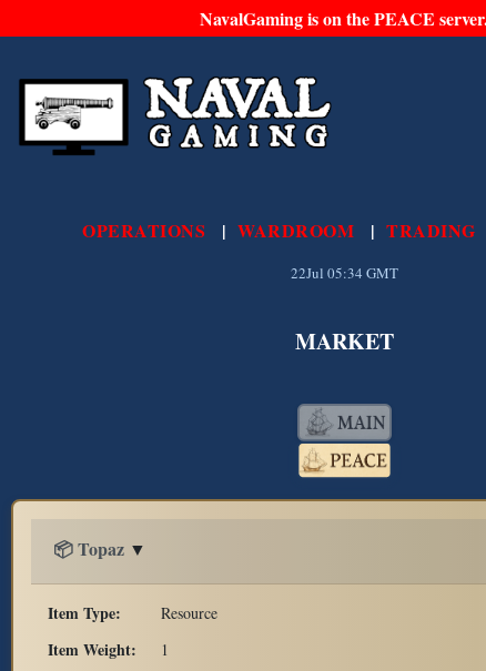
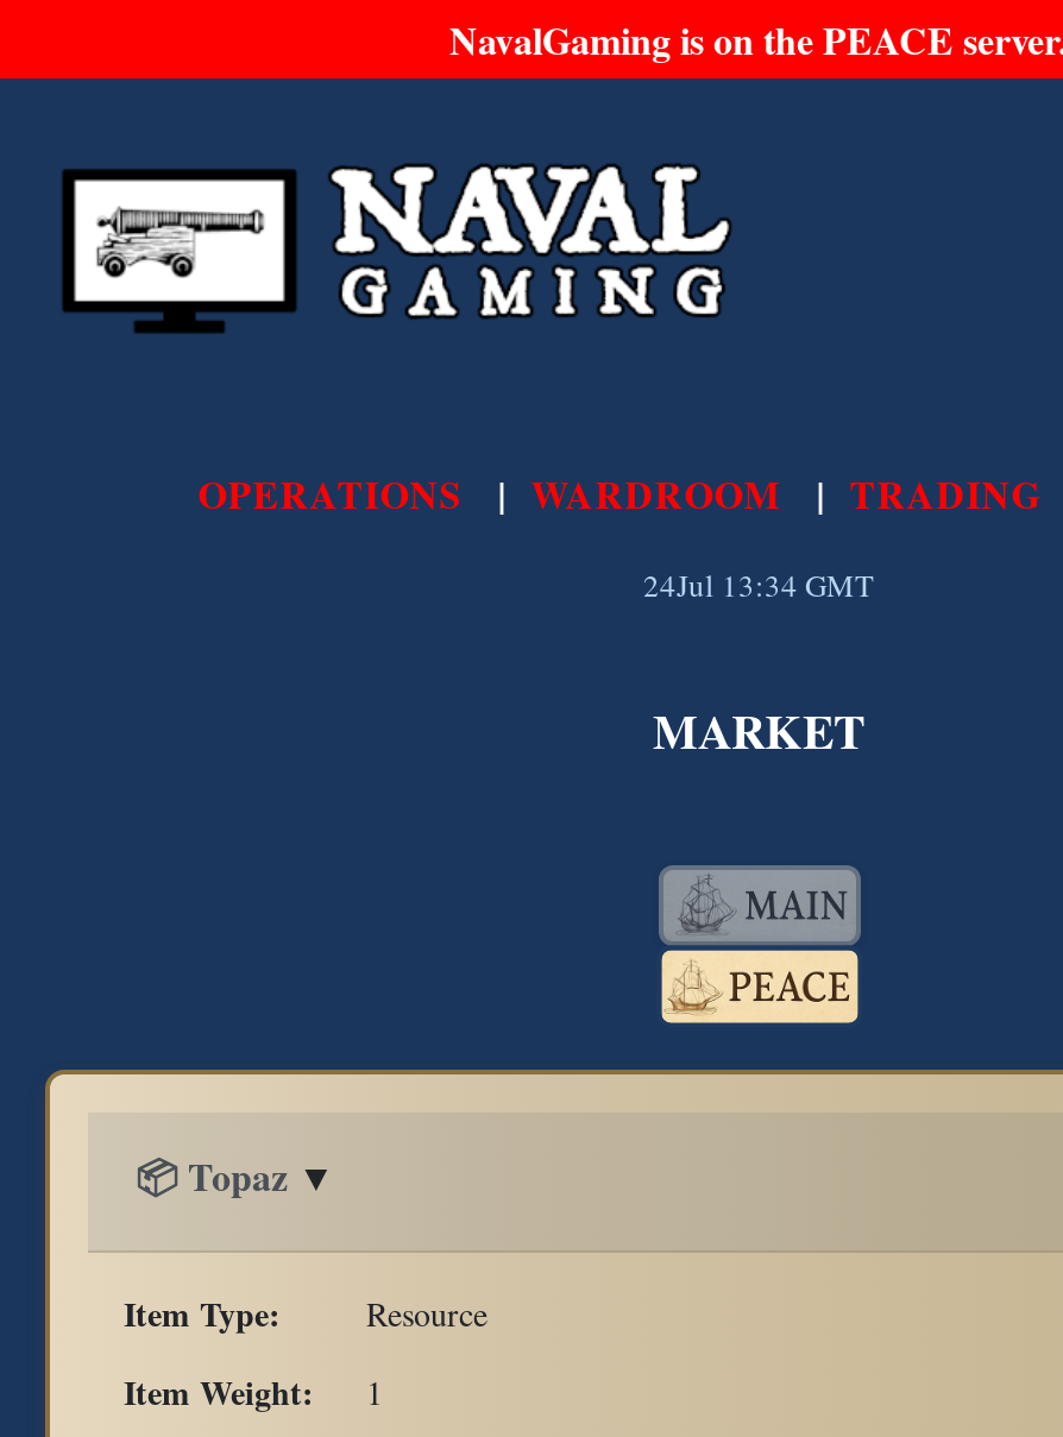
- 22Jul 05:34 GMT
+ 24Jul 13:34 GMT
